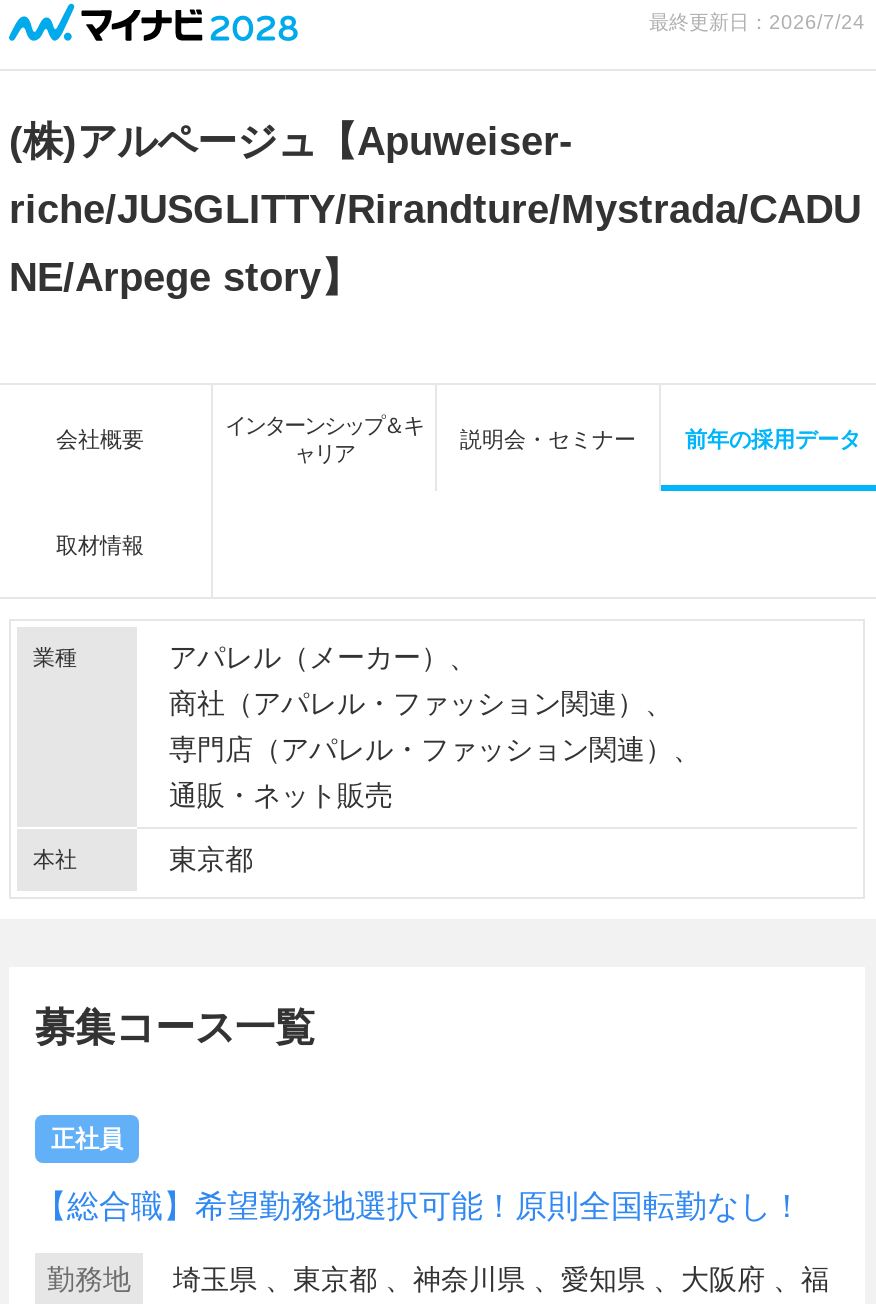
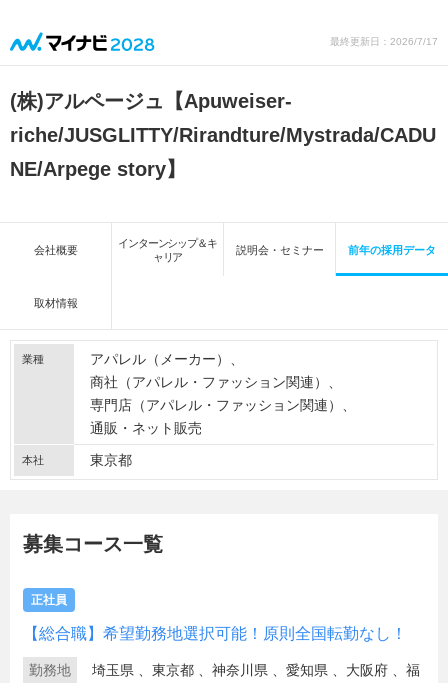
- 最終更新日：2026/7/24
+ 最終更新日：2026/7/17
